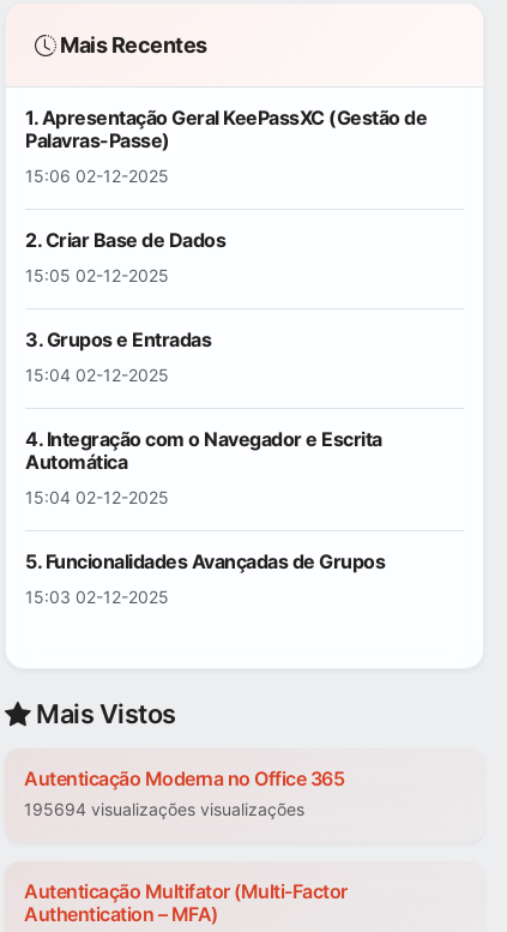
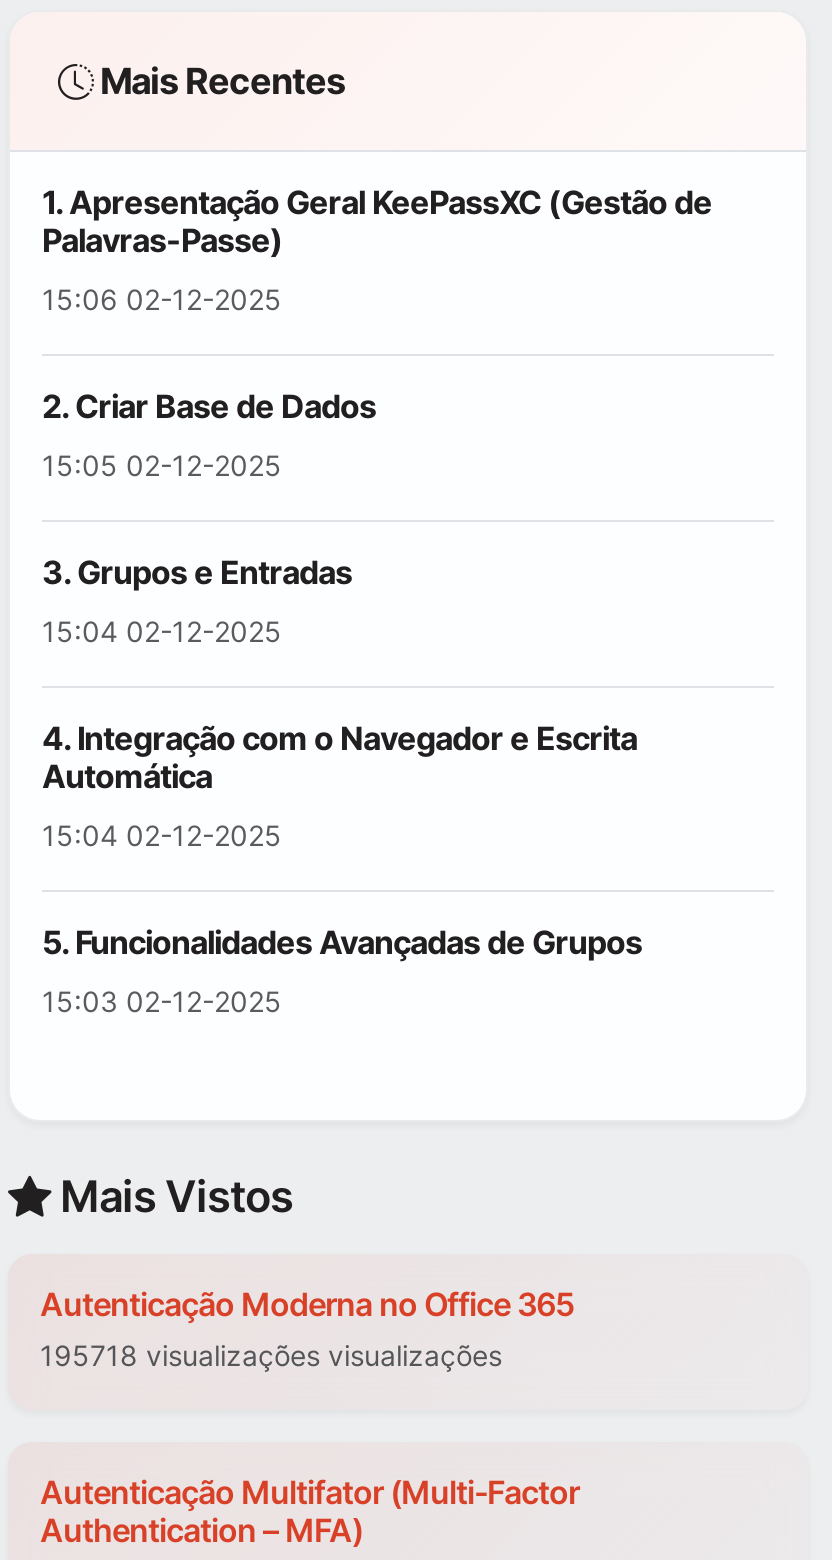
- 195694 visualizações visualizações
+ 195718 visualizações visualizações
